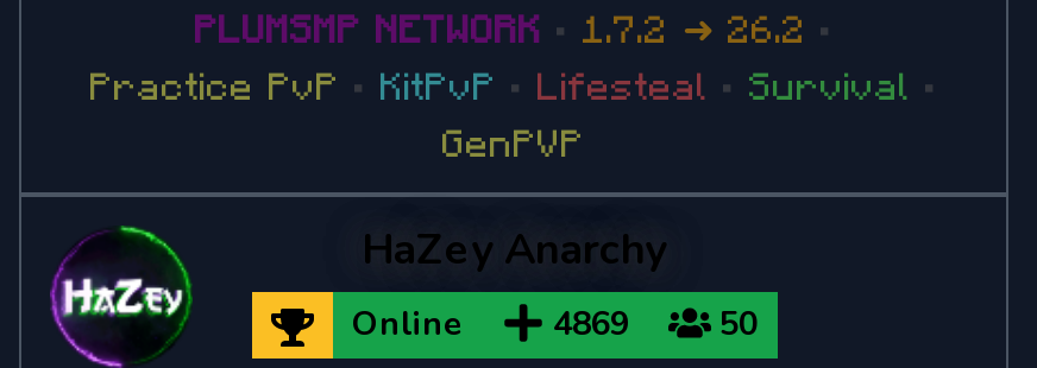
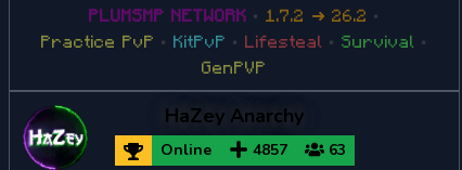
- 4869
- 50
+ 4857
+ 63
